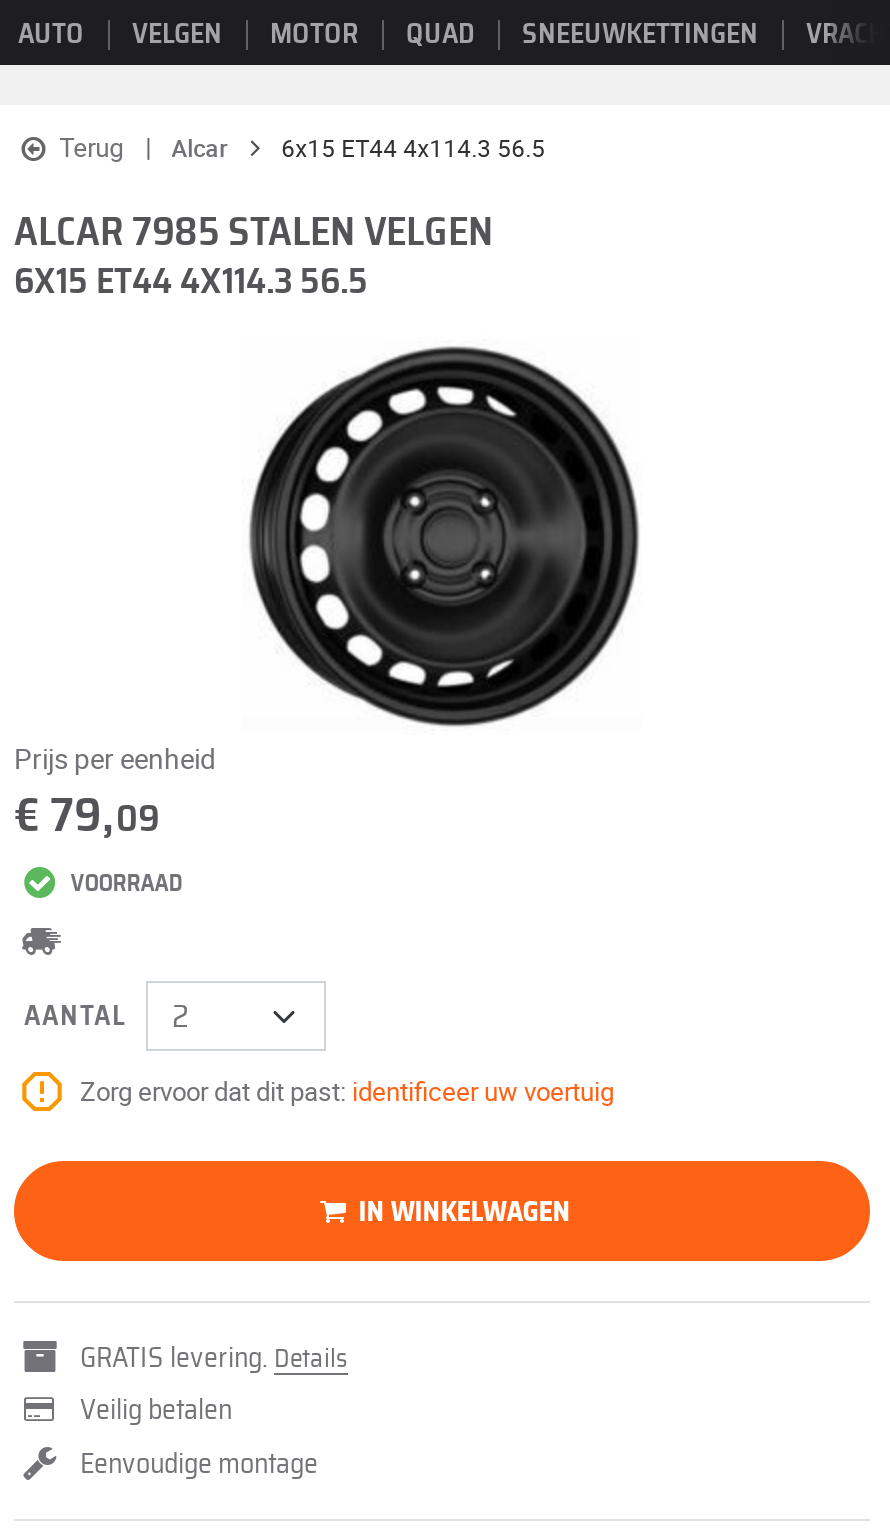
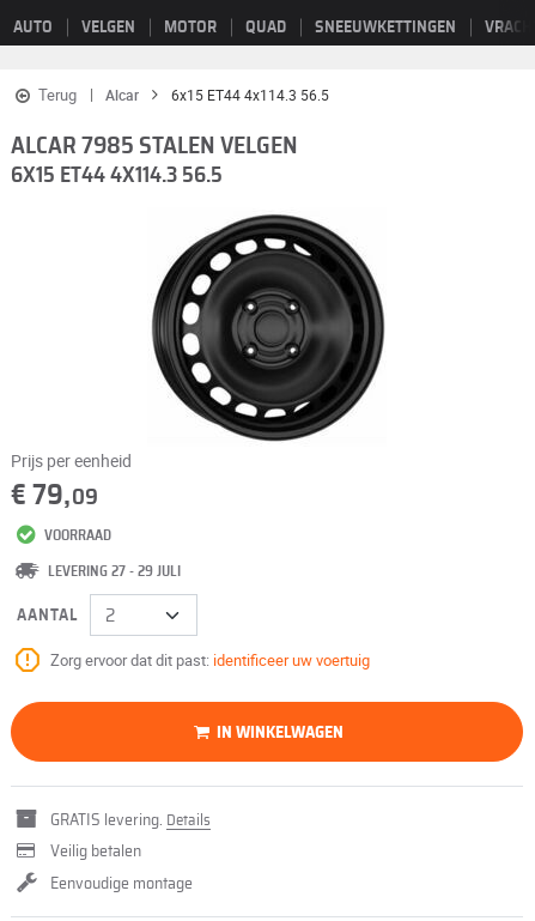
+ LEVERING 27 - 29 JULI
